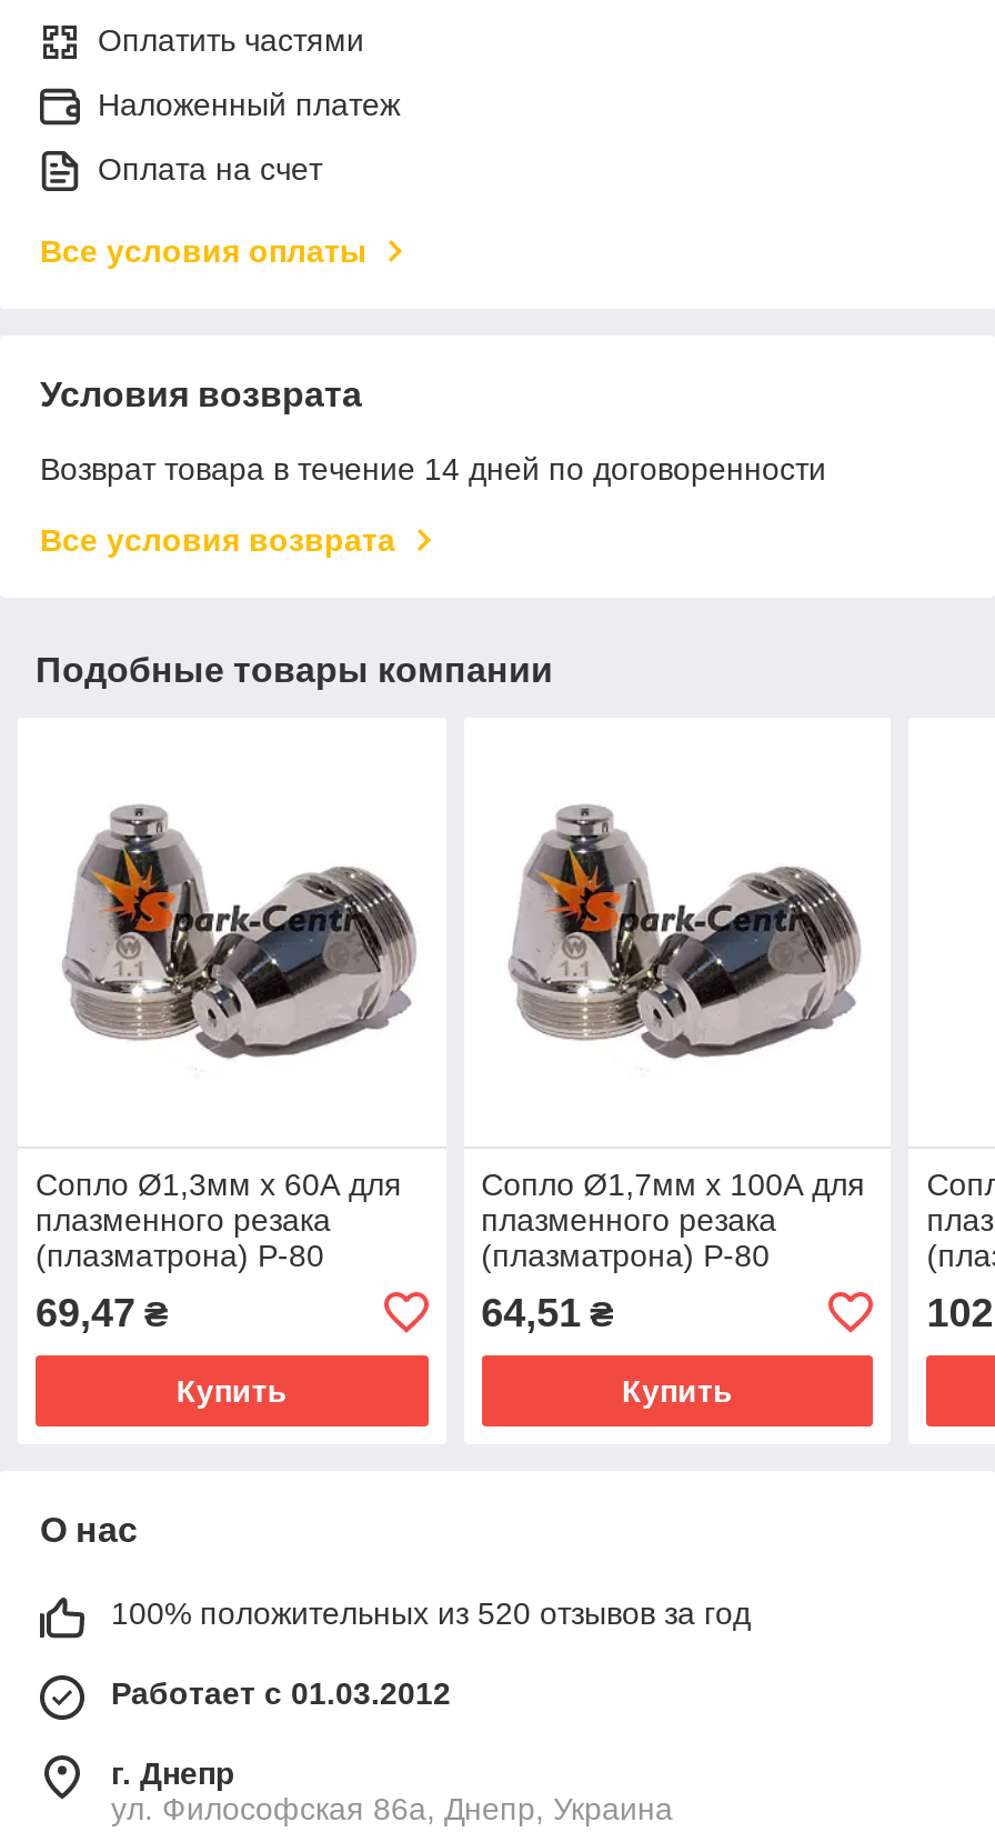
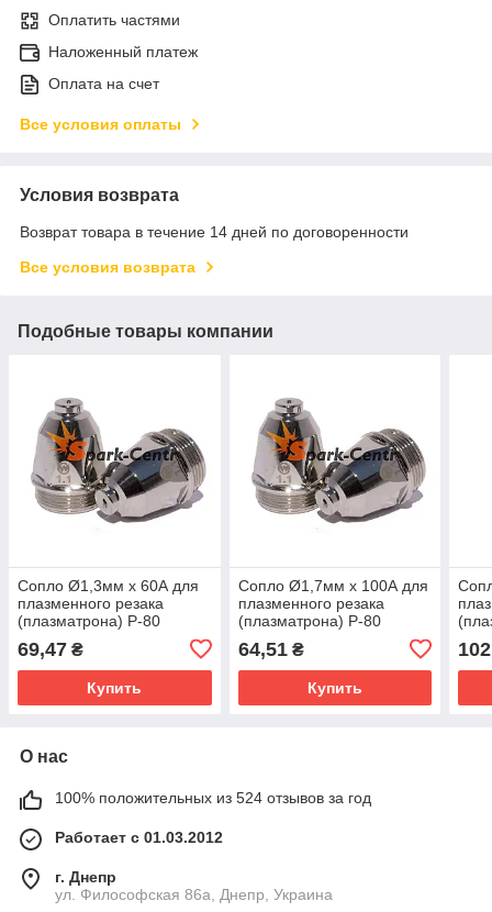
- 100% положительных из 520 отзывов за год
+ 100% положительных из 524 отзывов за год
